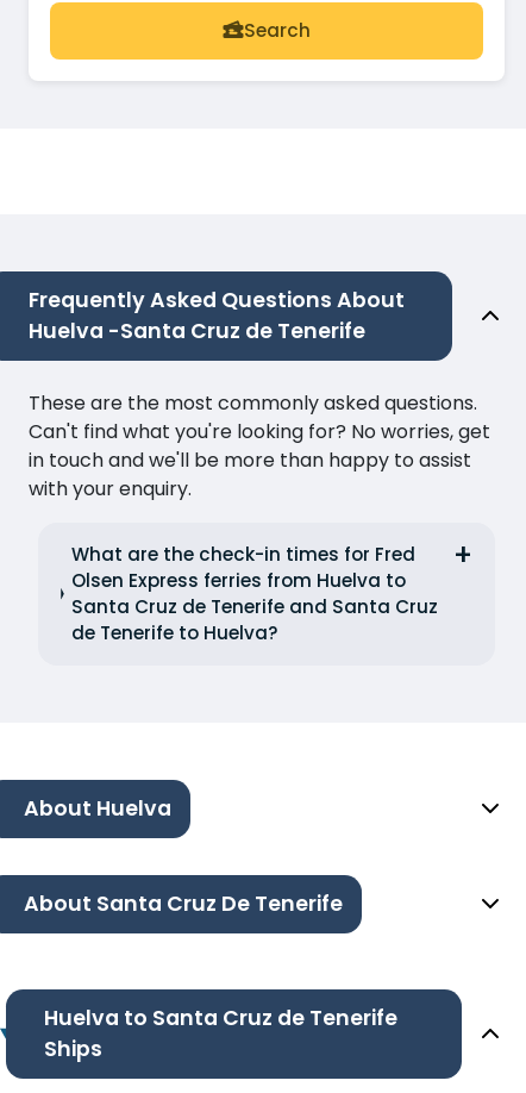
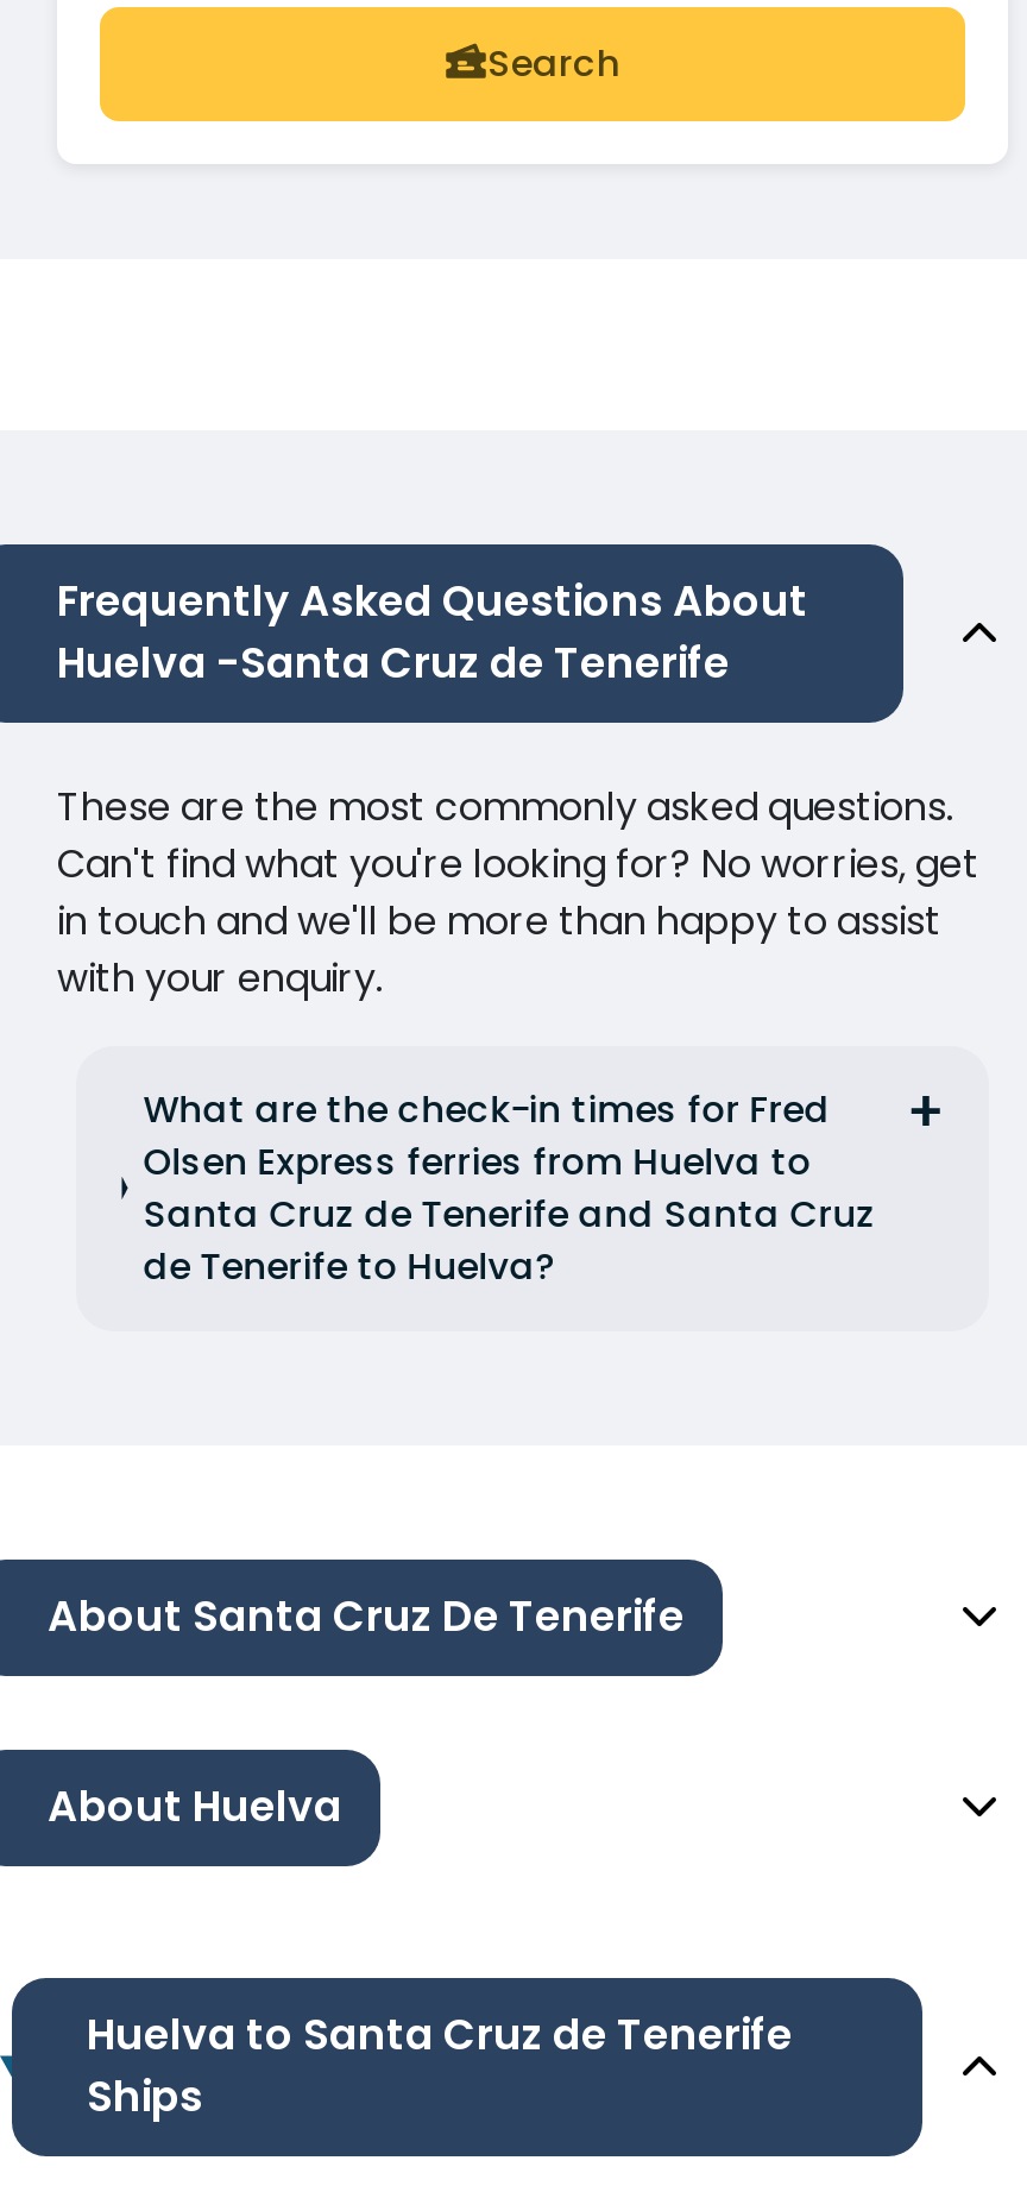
moved down: About Huelva

moved up: About Santa Cruz De Tenerife
